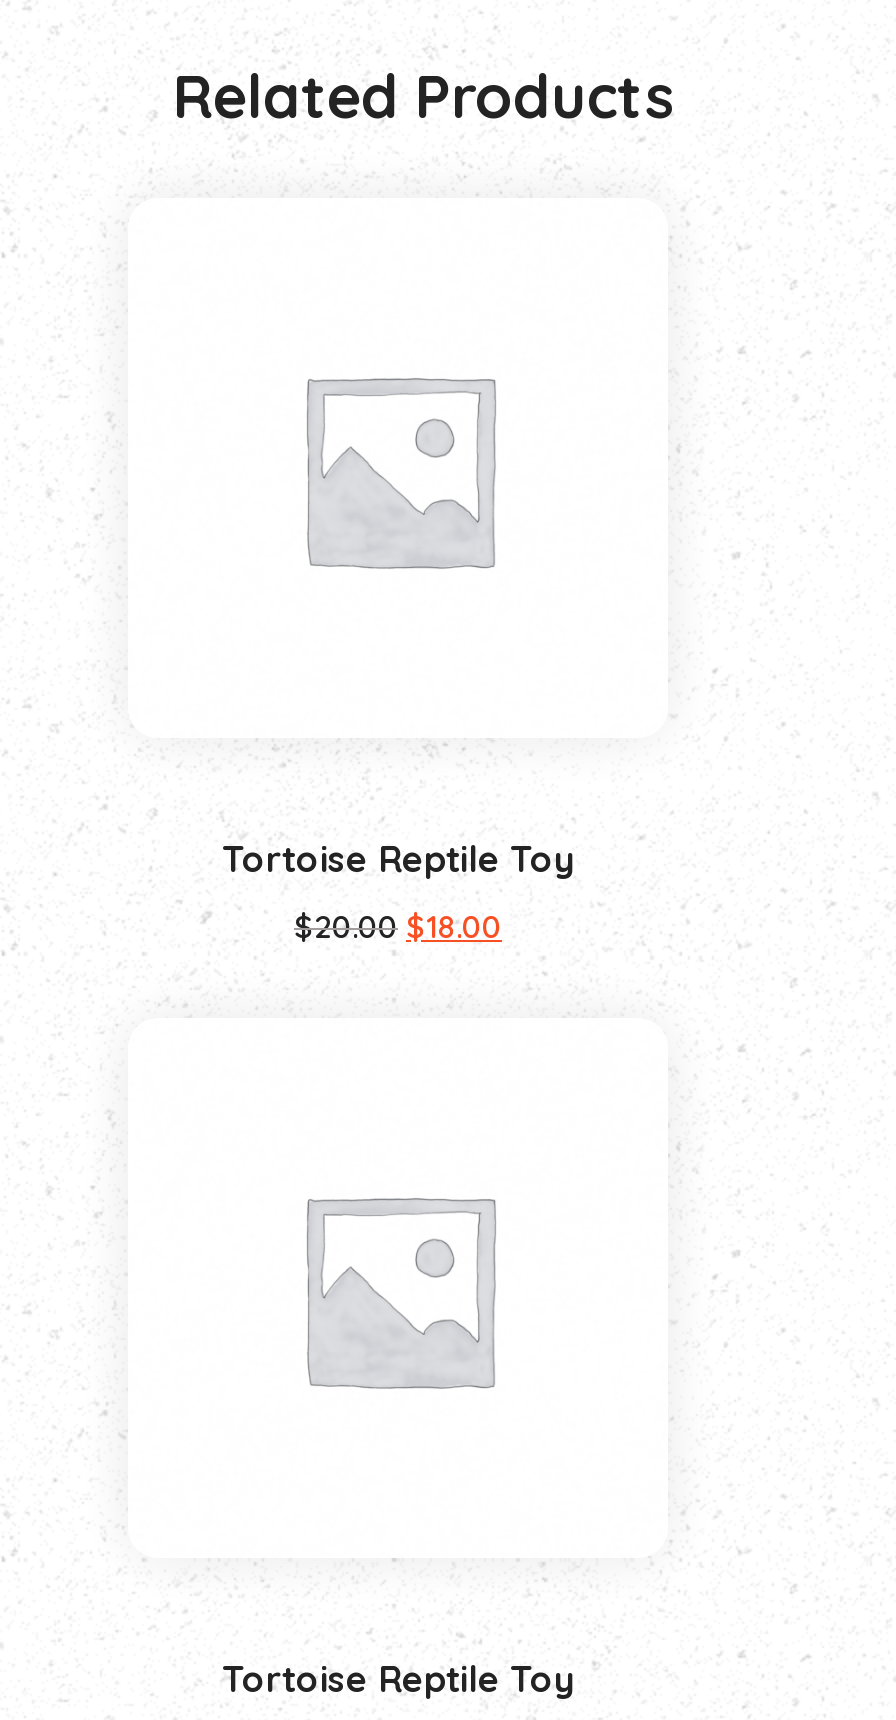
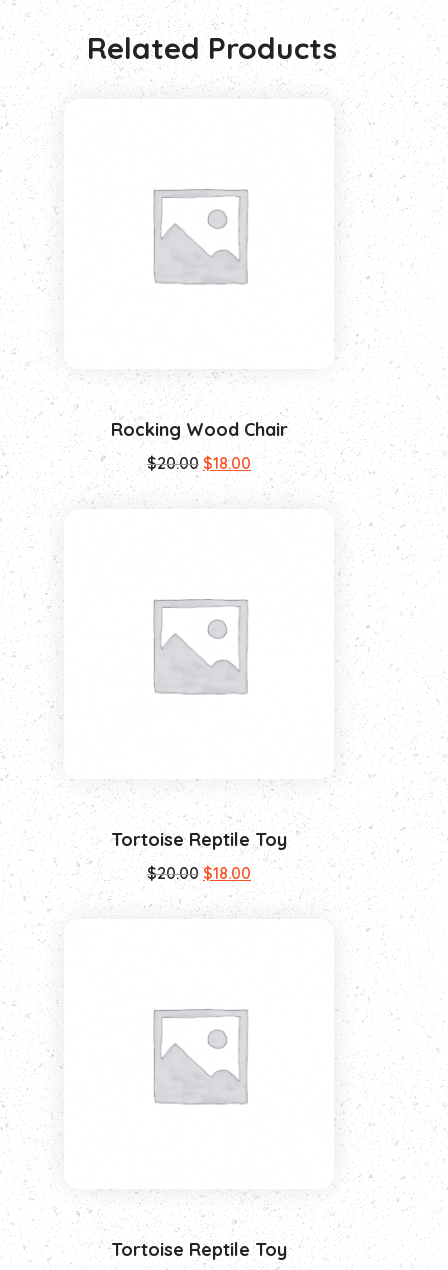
+ Rocking Wood Chair
+ $20.00 $18.00
